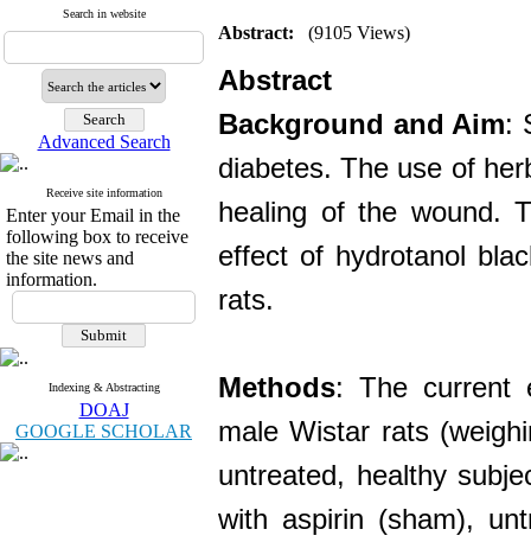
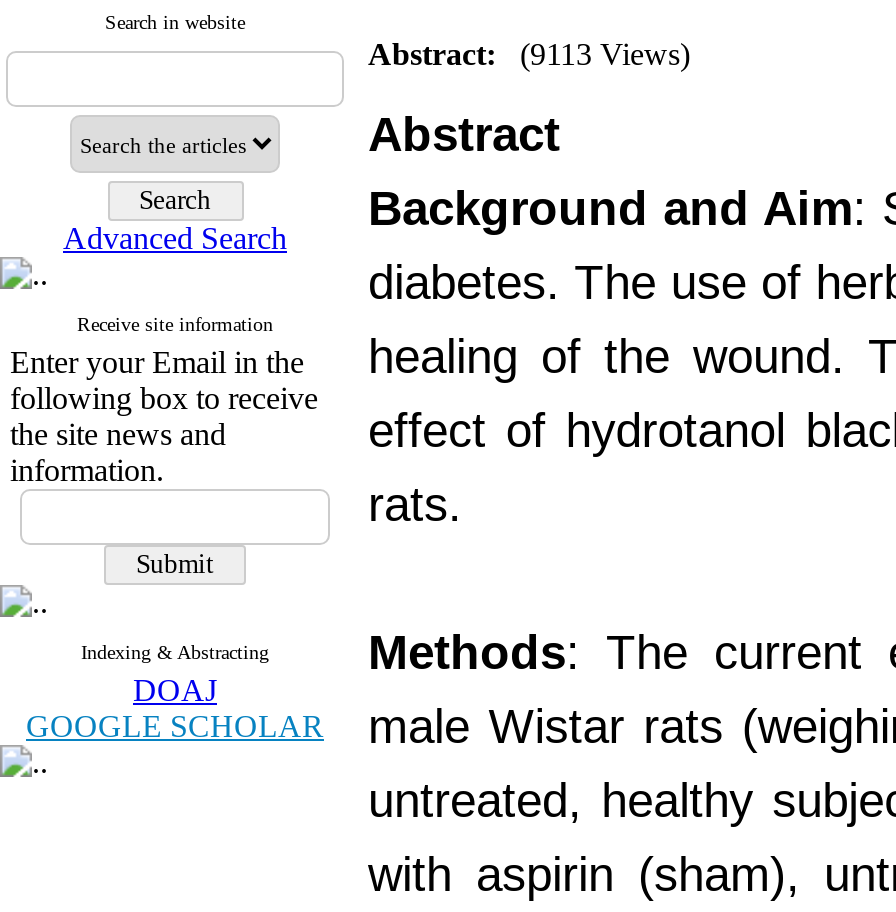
- Abstract: (9105 Views)
+ Abstract: (9113 Views)
